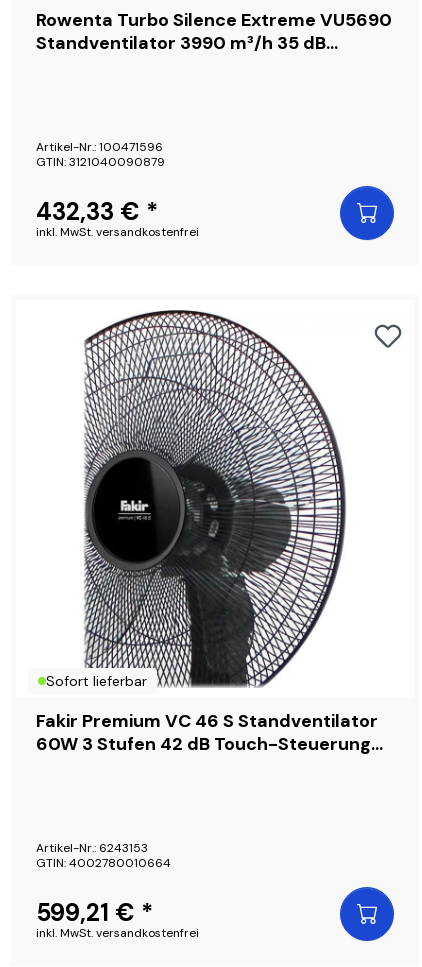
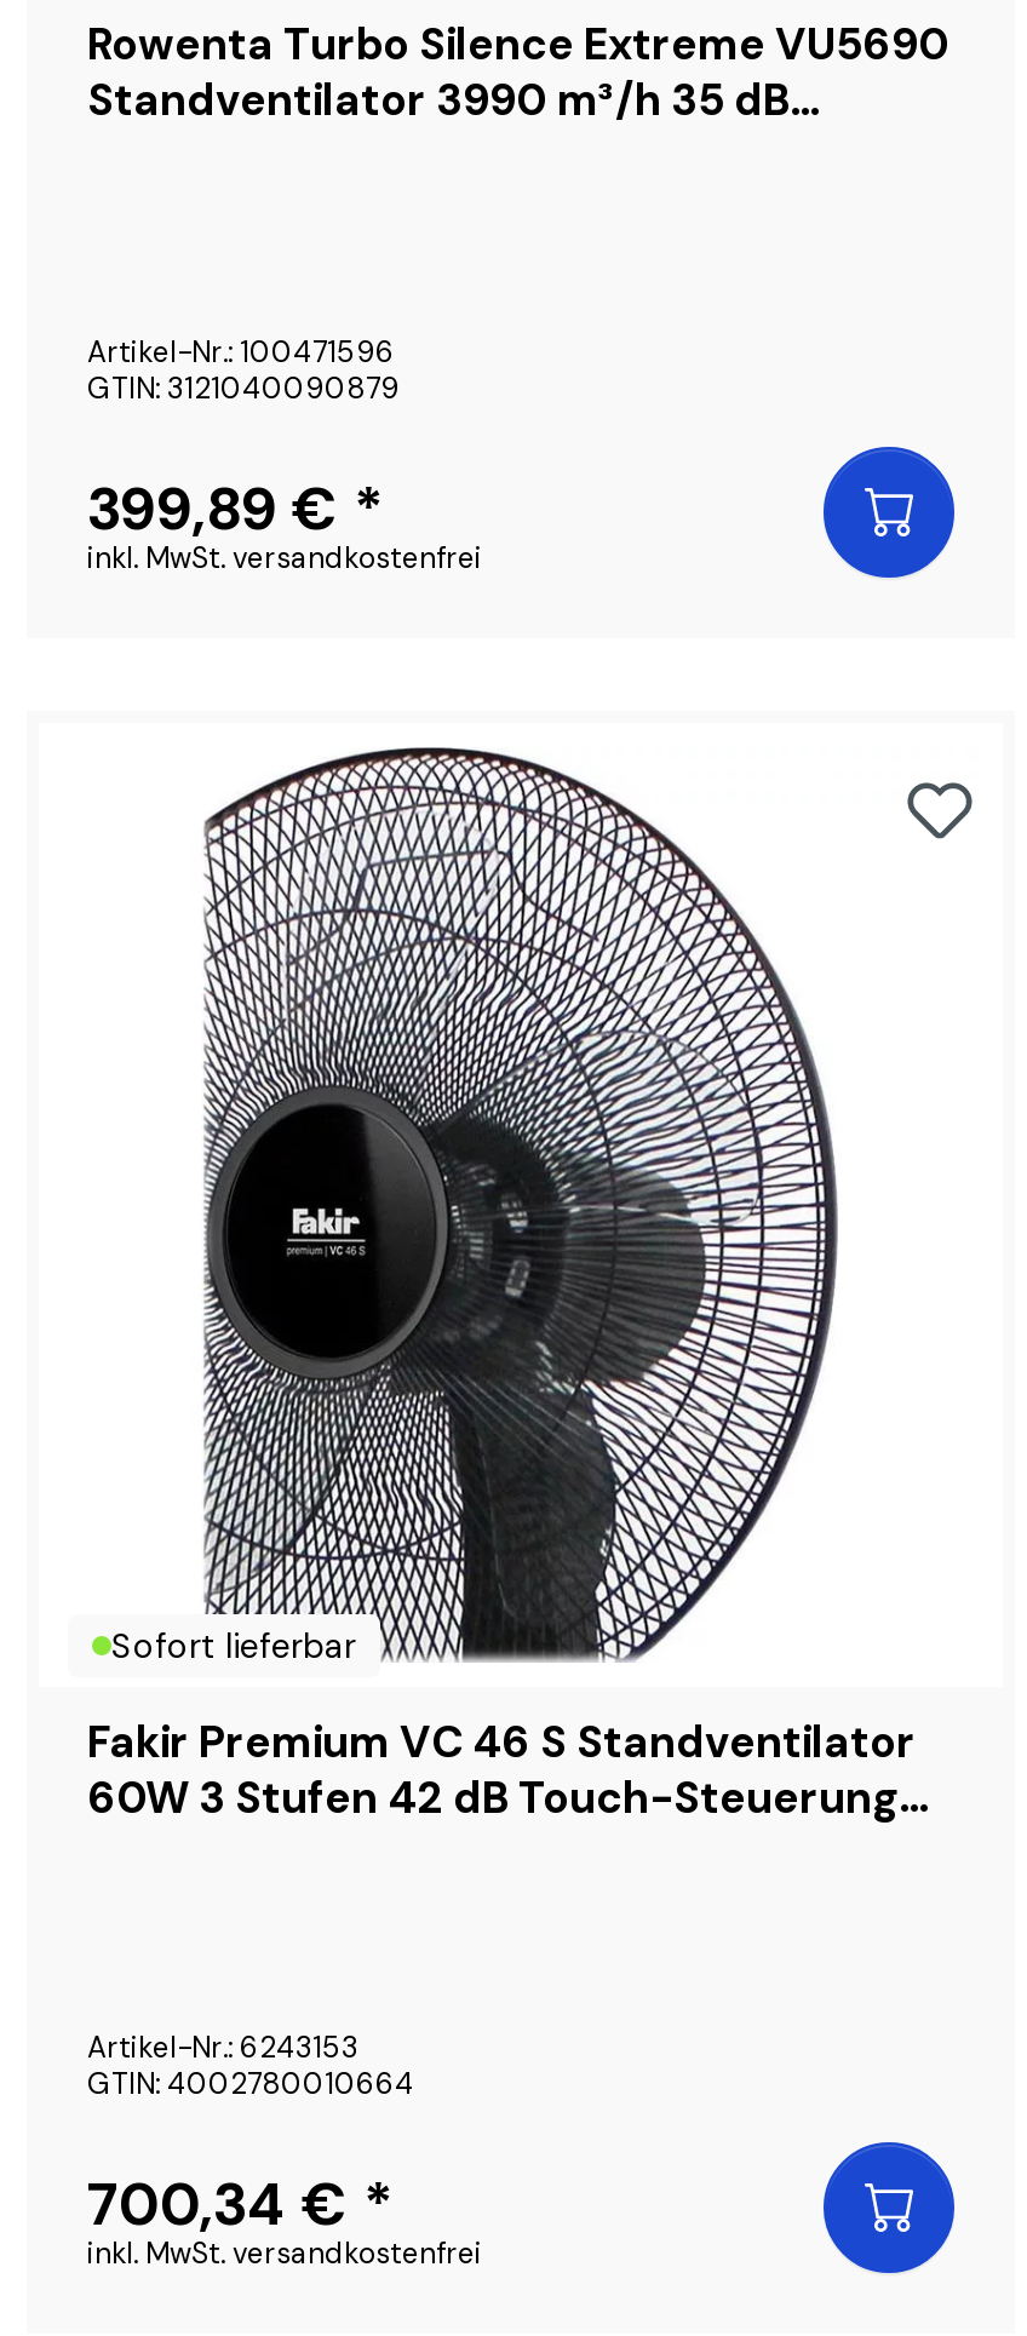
- 432,33 € *
+ 399,89 € *

- 599,21 € *
+ 700,34 € *
